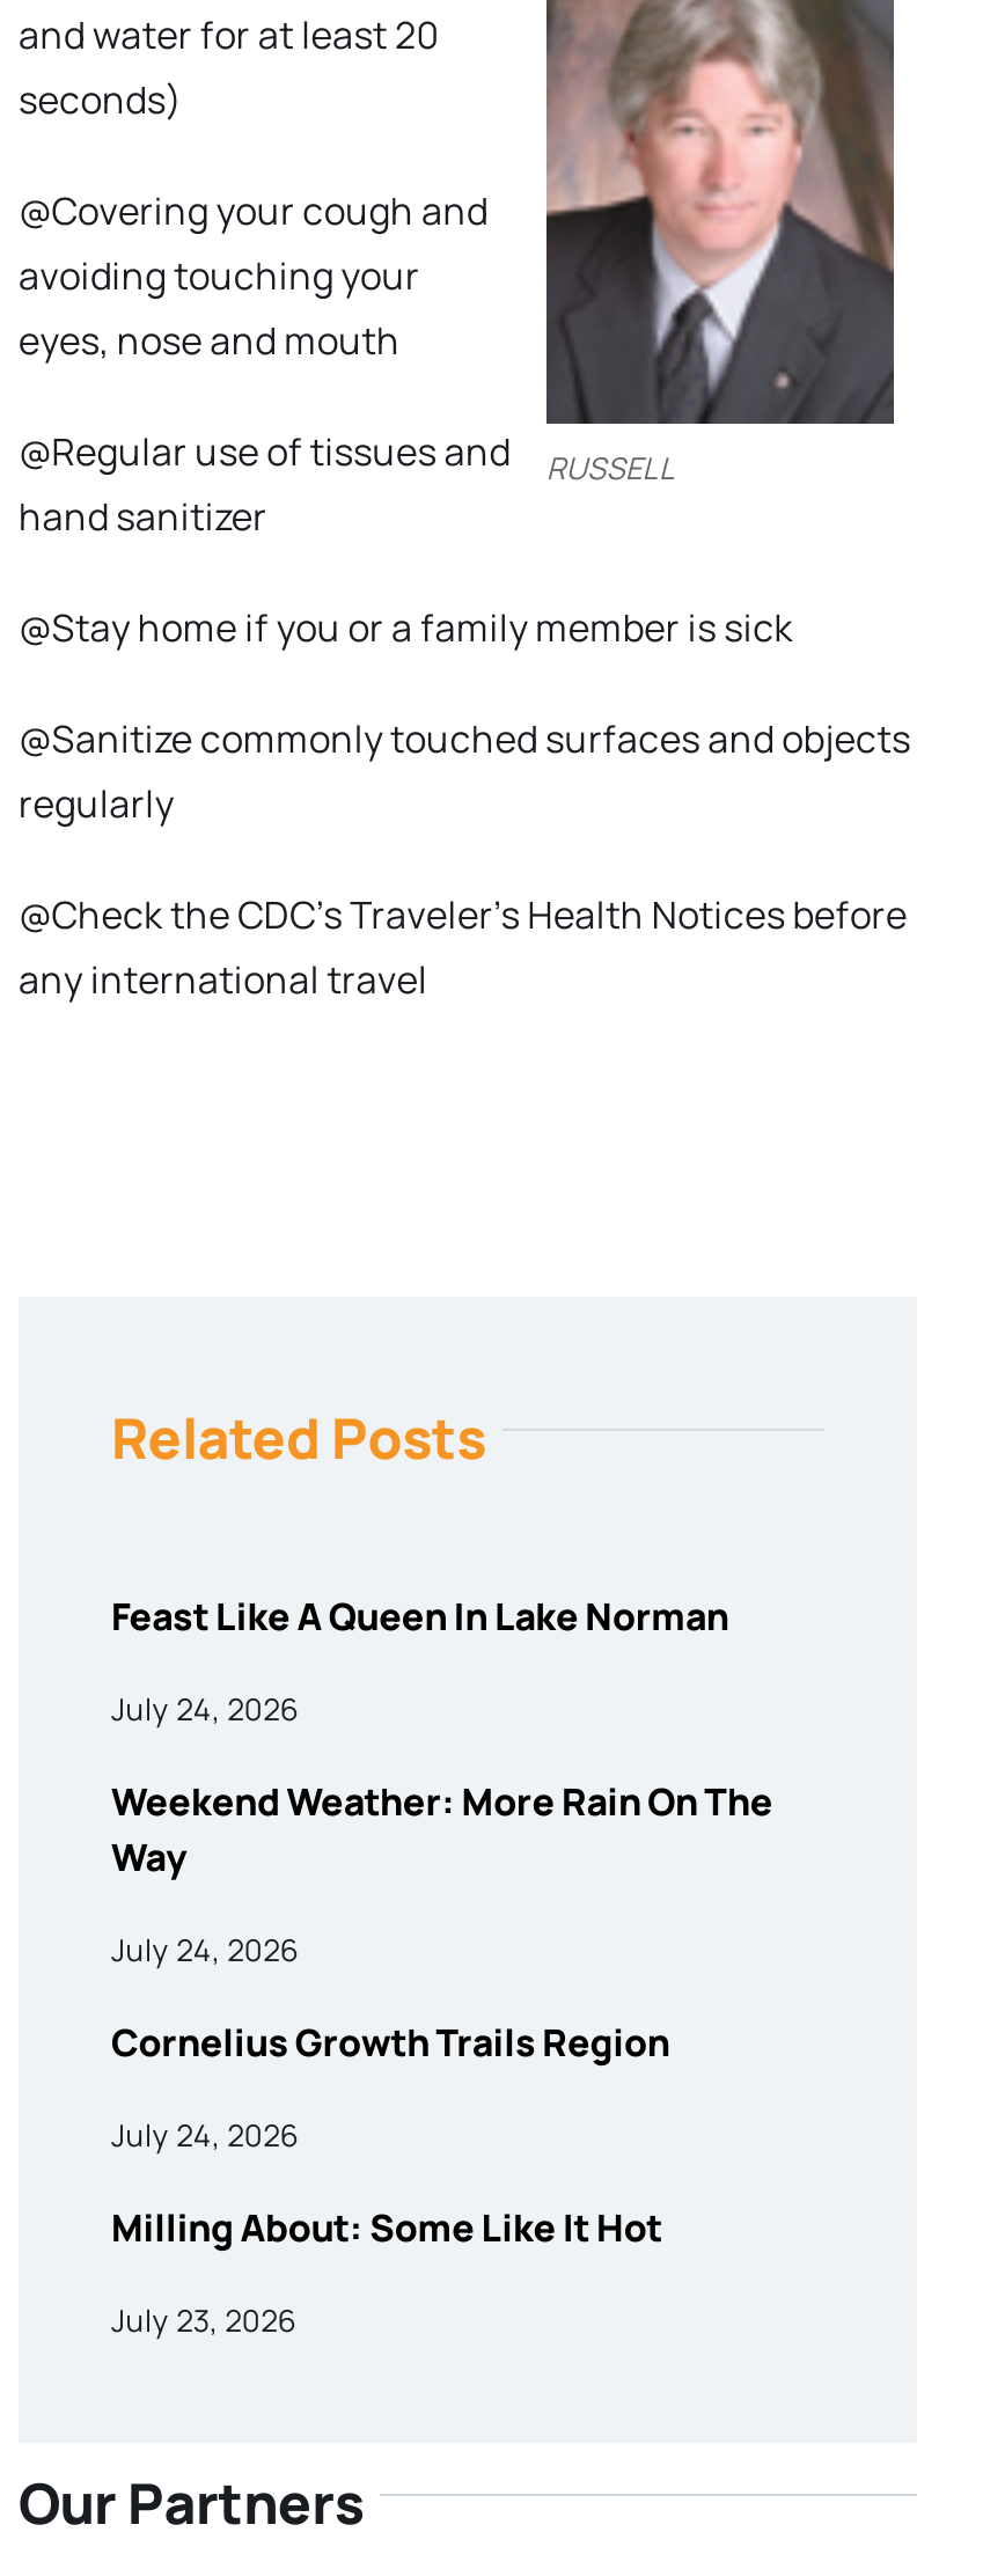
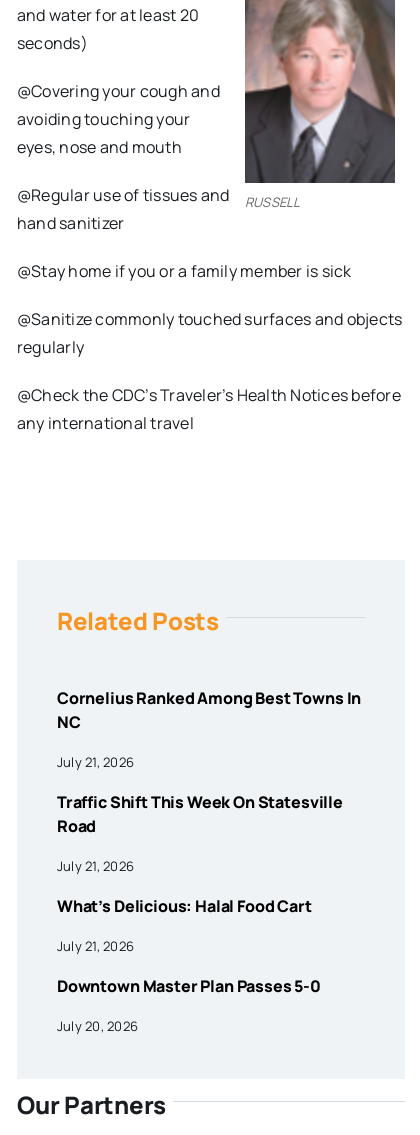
- Feast Like A Queen In Lake Norman
+ Cornelius Ranked Among Best Towns In
+ NC

- July 24, 2026
+ July 21, 2026

- Weekend Weather: More Rain On The
- Way
+ Traffic Shift This Week On Statesville
+ Road

- July 24, 2026
+ July 21, 2026

- Cornelius Growth Trails Region
+ What’s Delicious: Halal Food Cart

- July 24, 2026
+ July 21, 2026

- Milling About: Some Like It Hot
+ Downtown Master Plan Passes 5-0

- July 23, 2026
+ July 20, 2026
